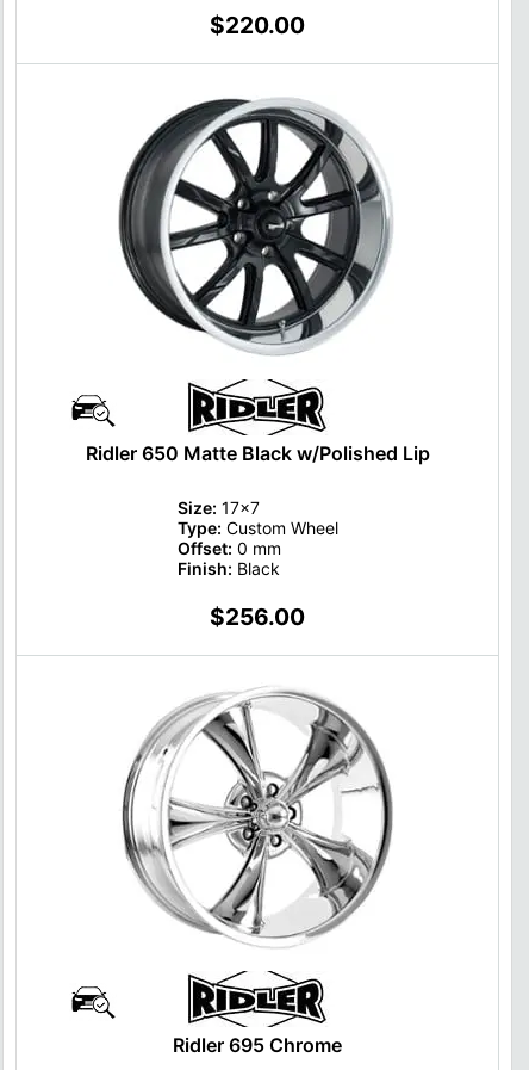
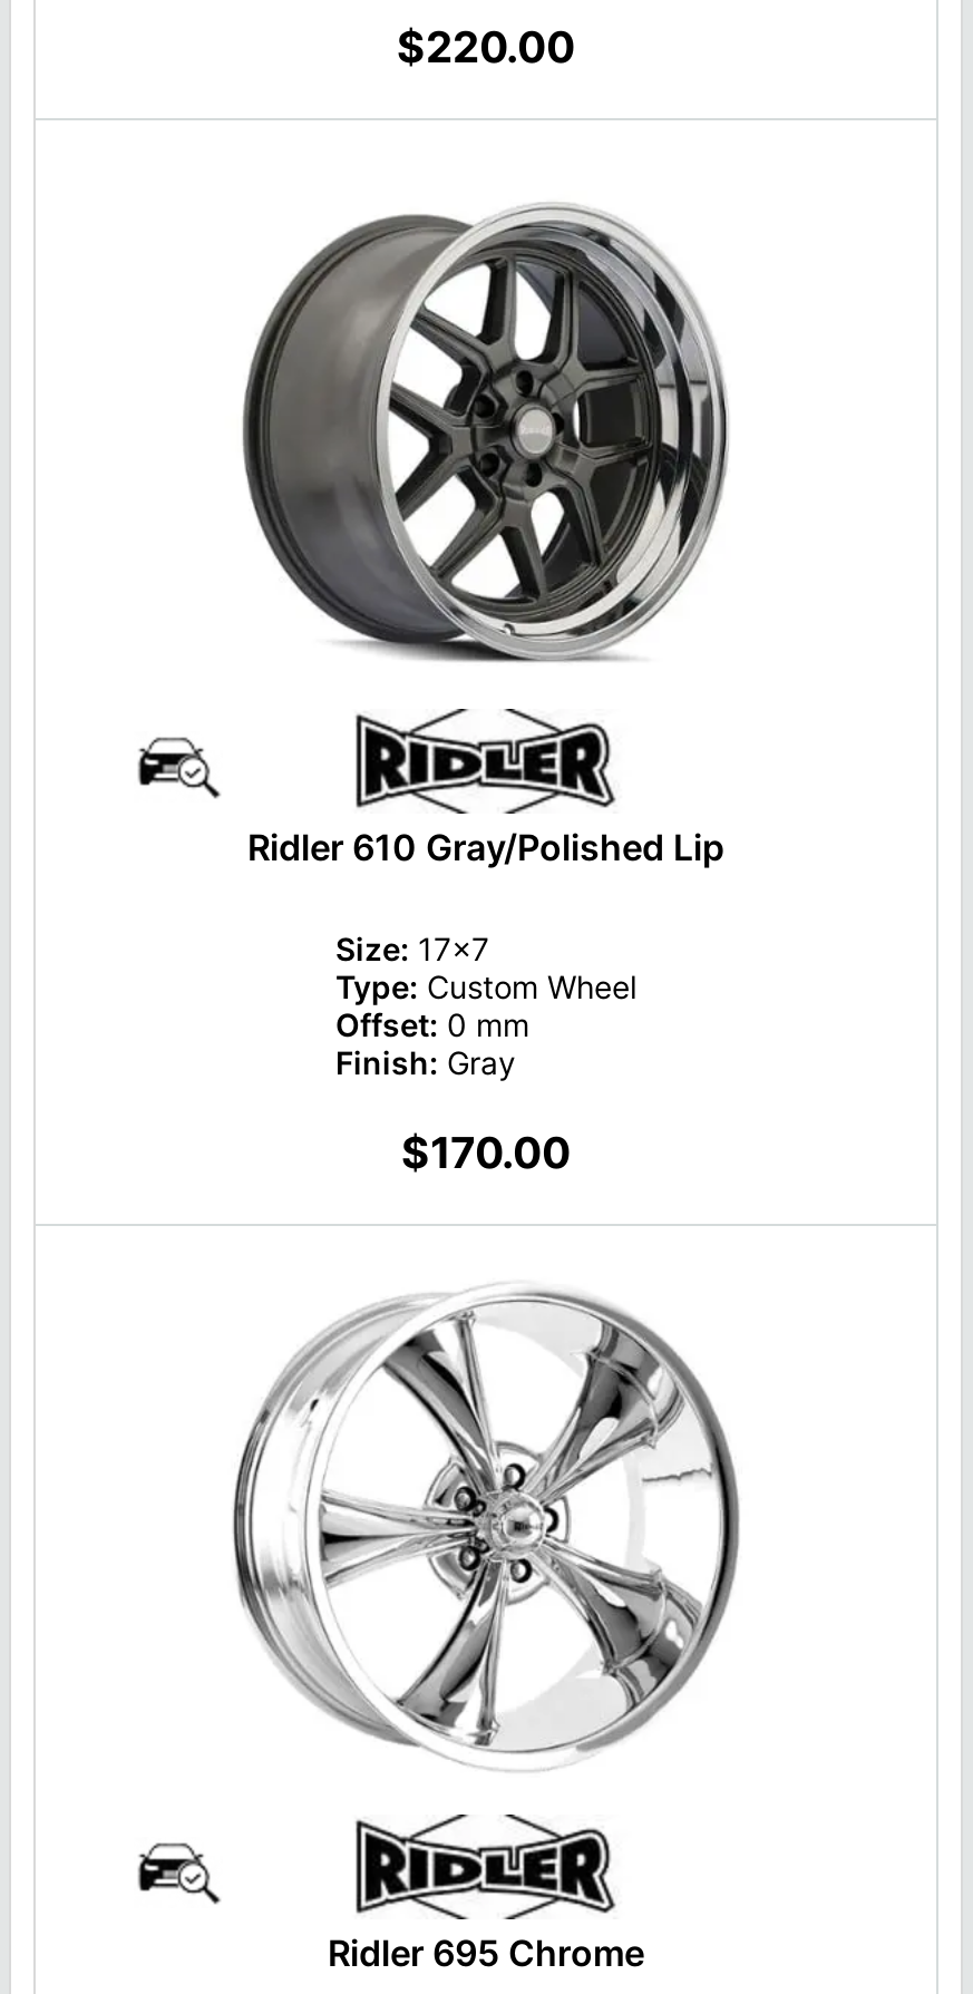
- [image]
+ [image]

- Ridler 650 Matte Black w/Polished Lip
+ Ridler 610 Gray/Polished Lip

- Finish: Black
+ Finish: Gray

- $256.00
+ $170.00
